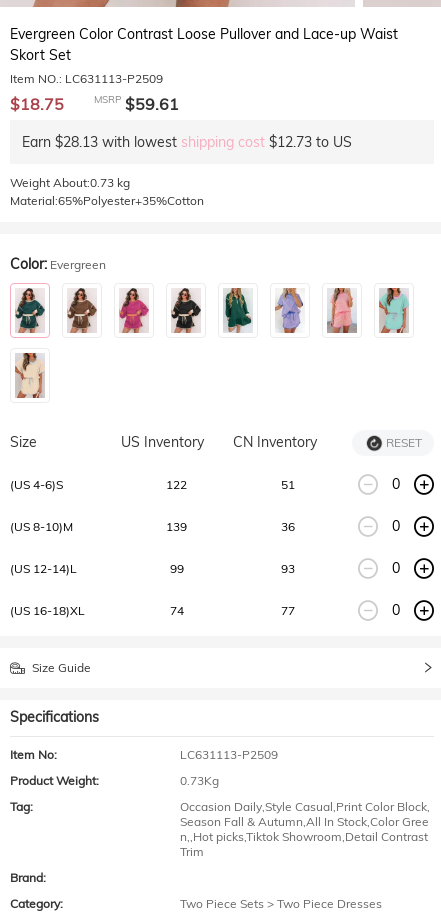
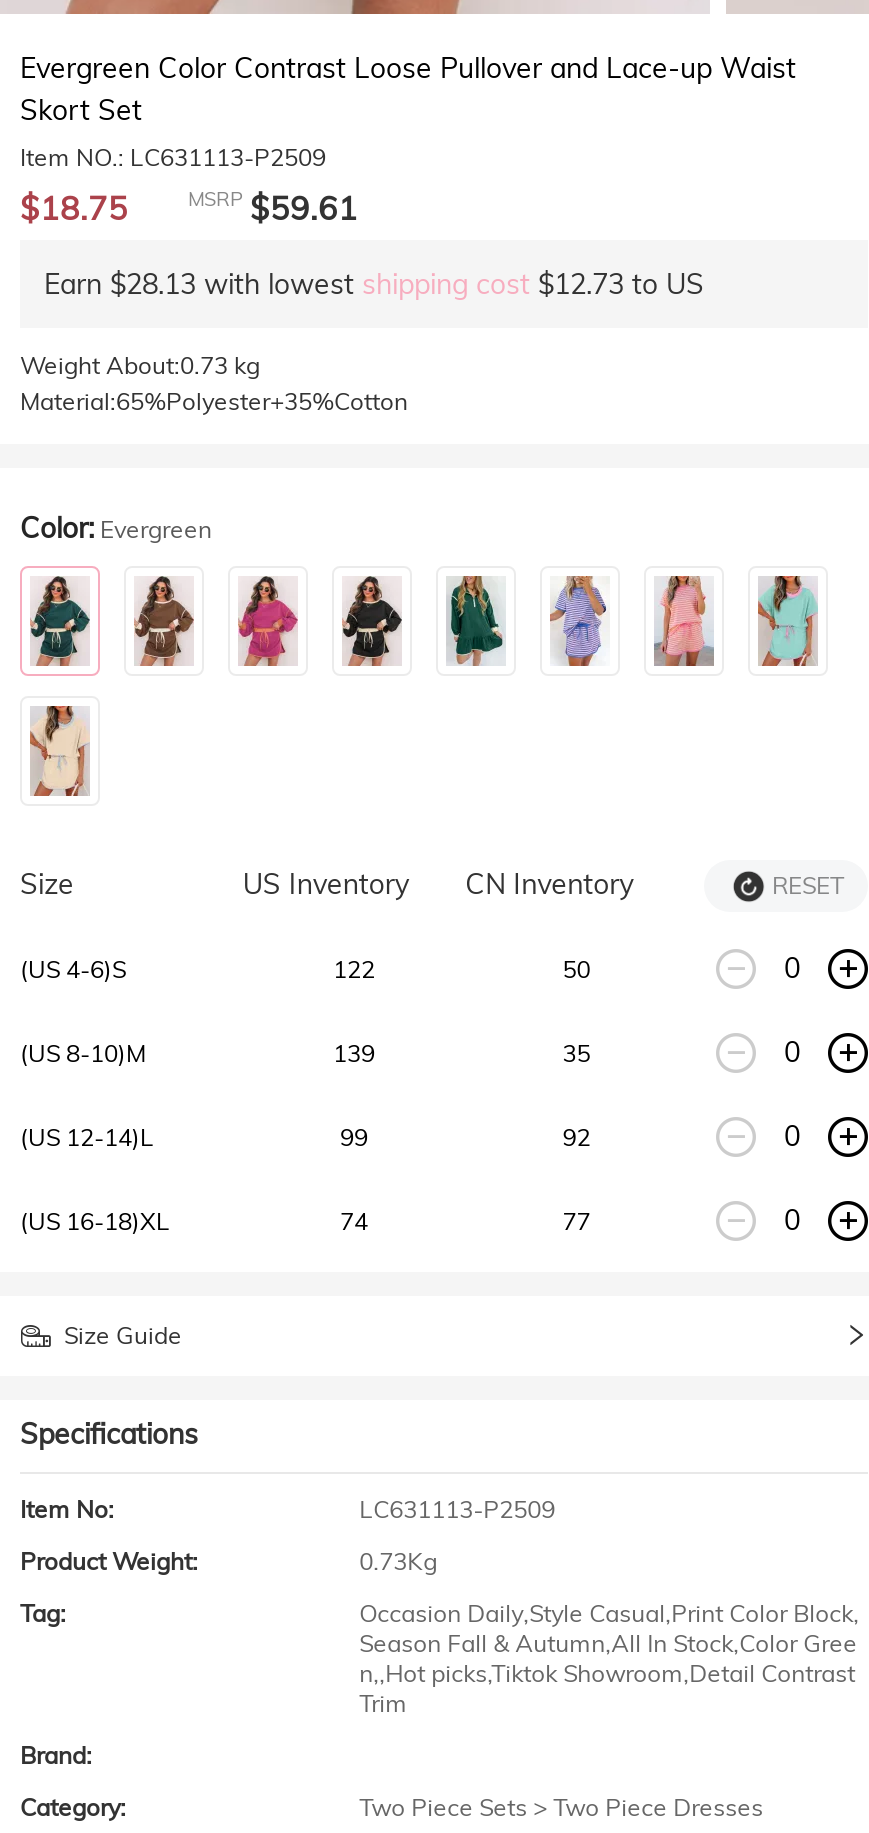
- 51
+ 50

- 36
+ 35

- 93
+ 92
